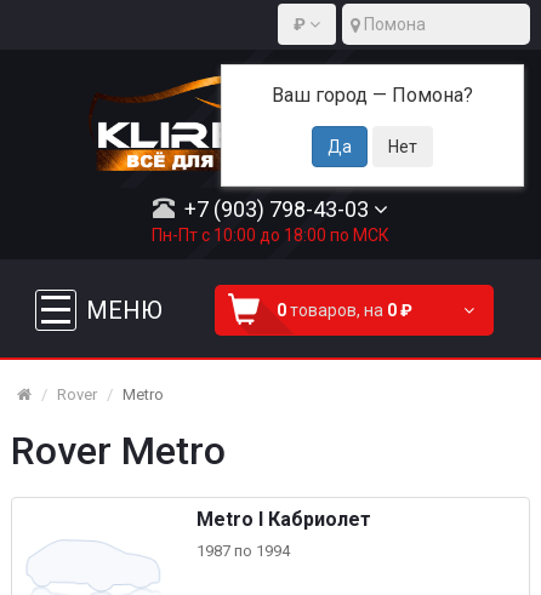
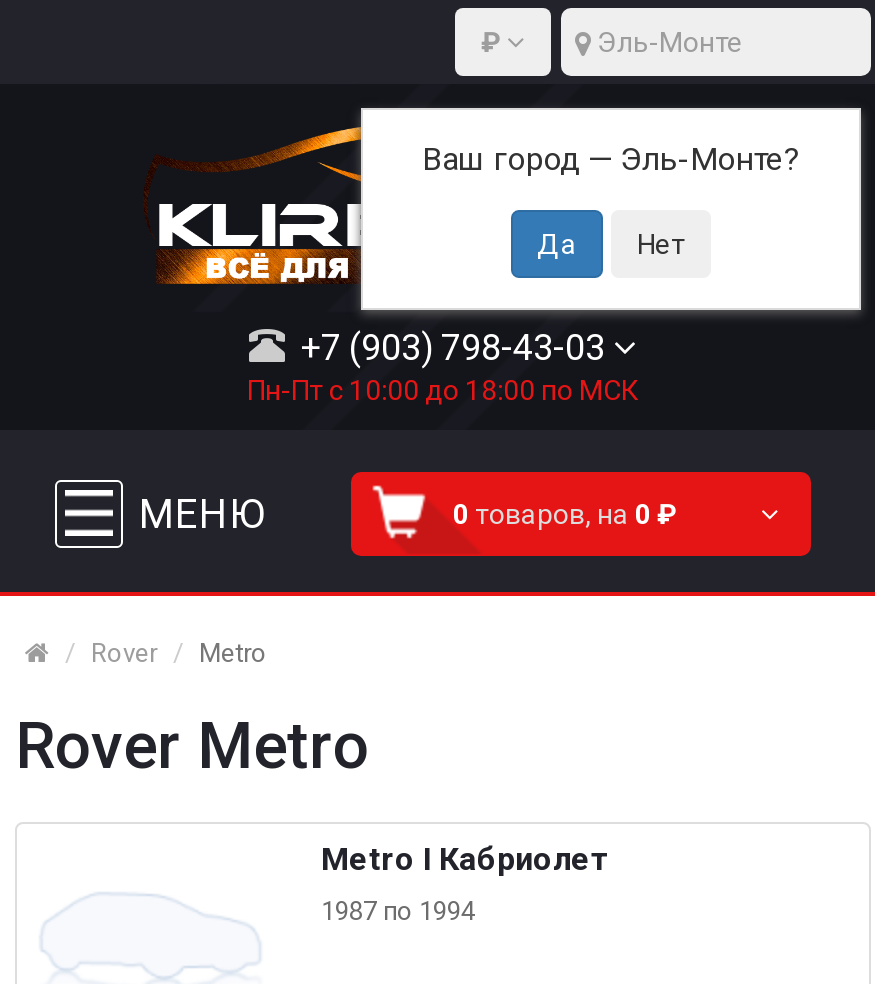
- Помона
+ Эль-Монте

- Ваш город — Помона?
+ Ваш город — Эль-Монте?
